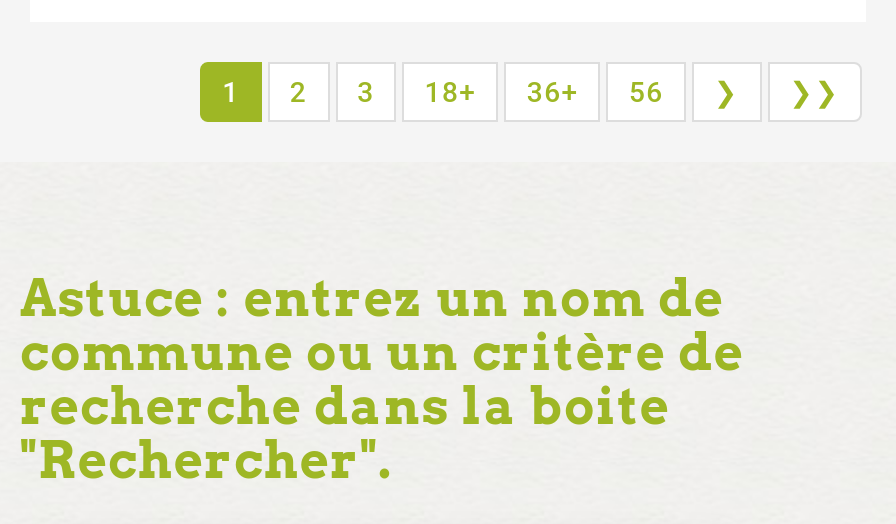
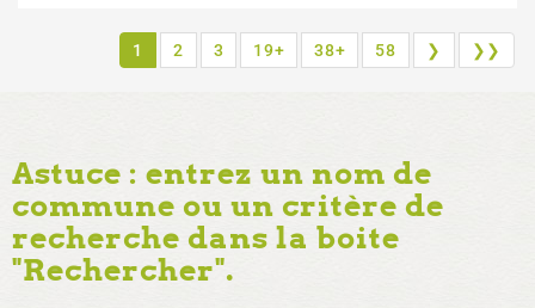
- 18+
+ 19+

- 36+
+ 38+

- 56
+ 58
